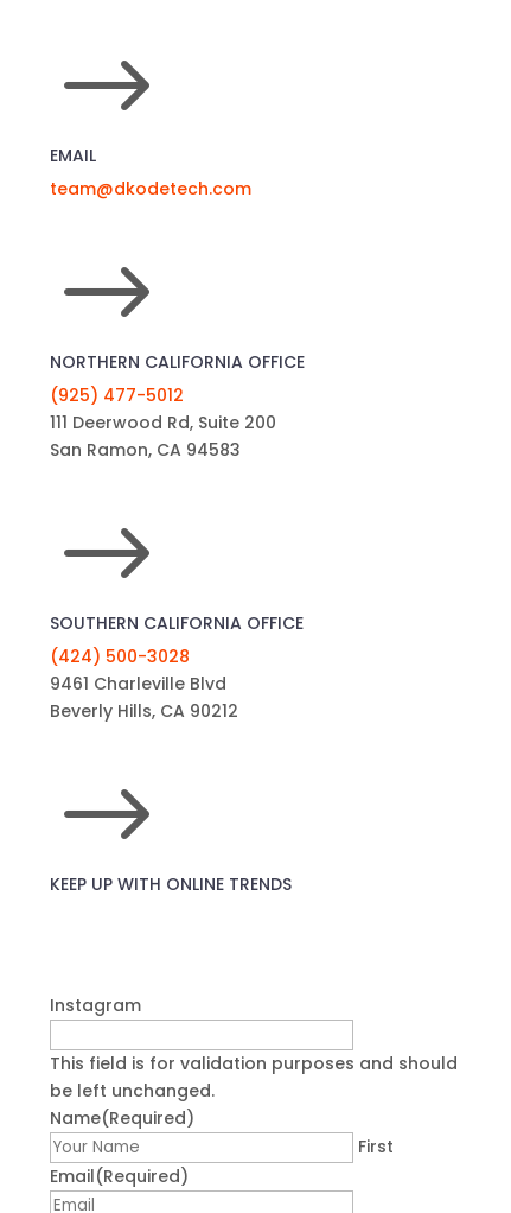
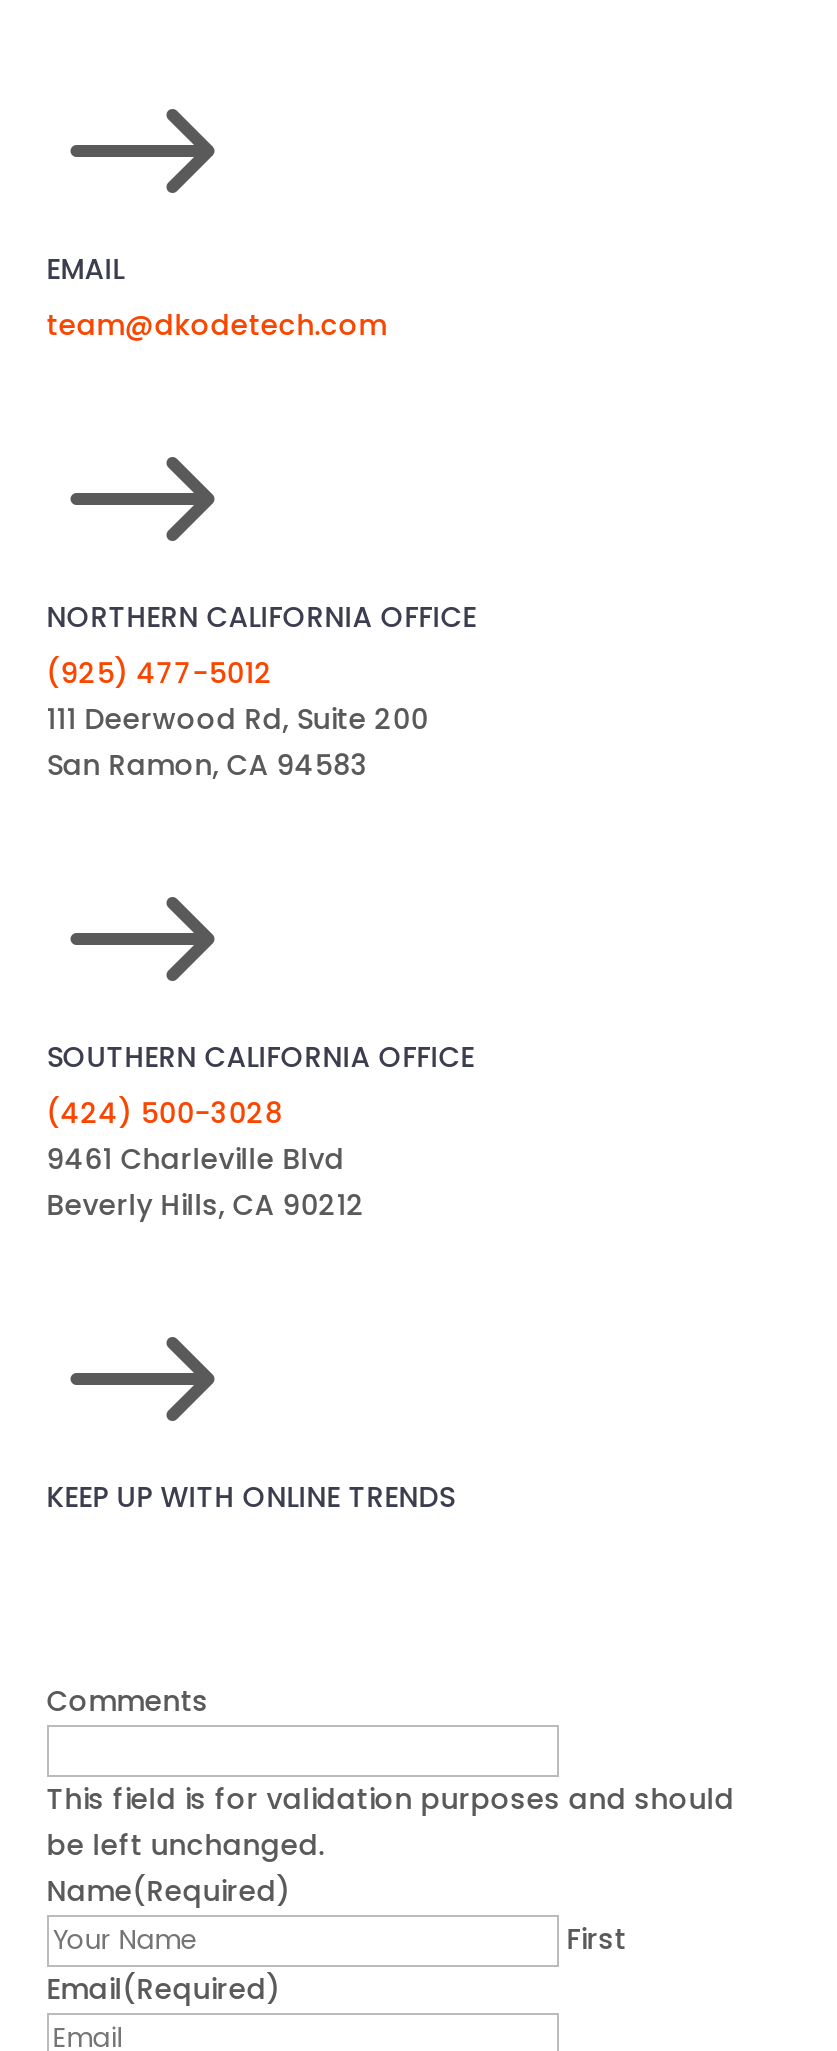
- Instagram
+ Comments
